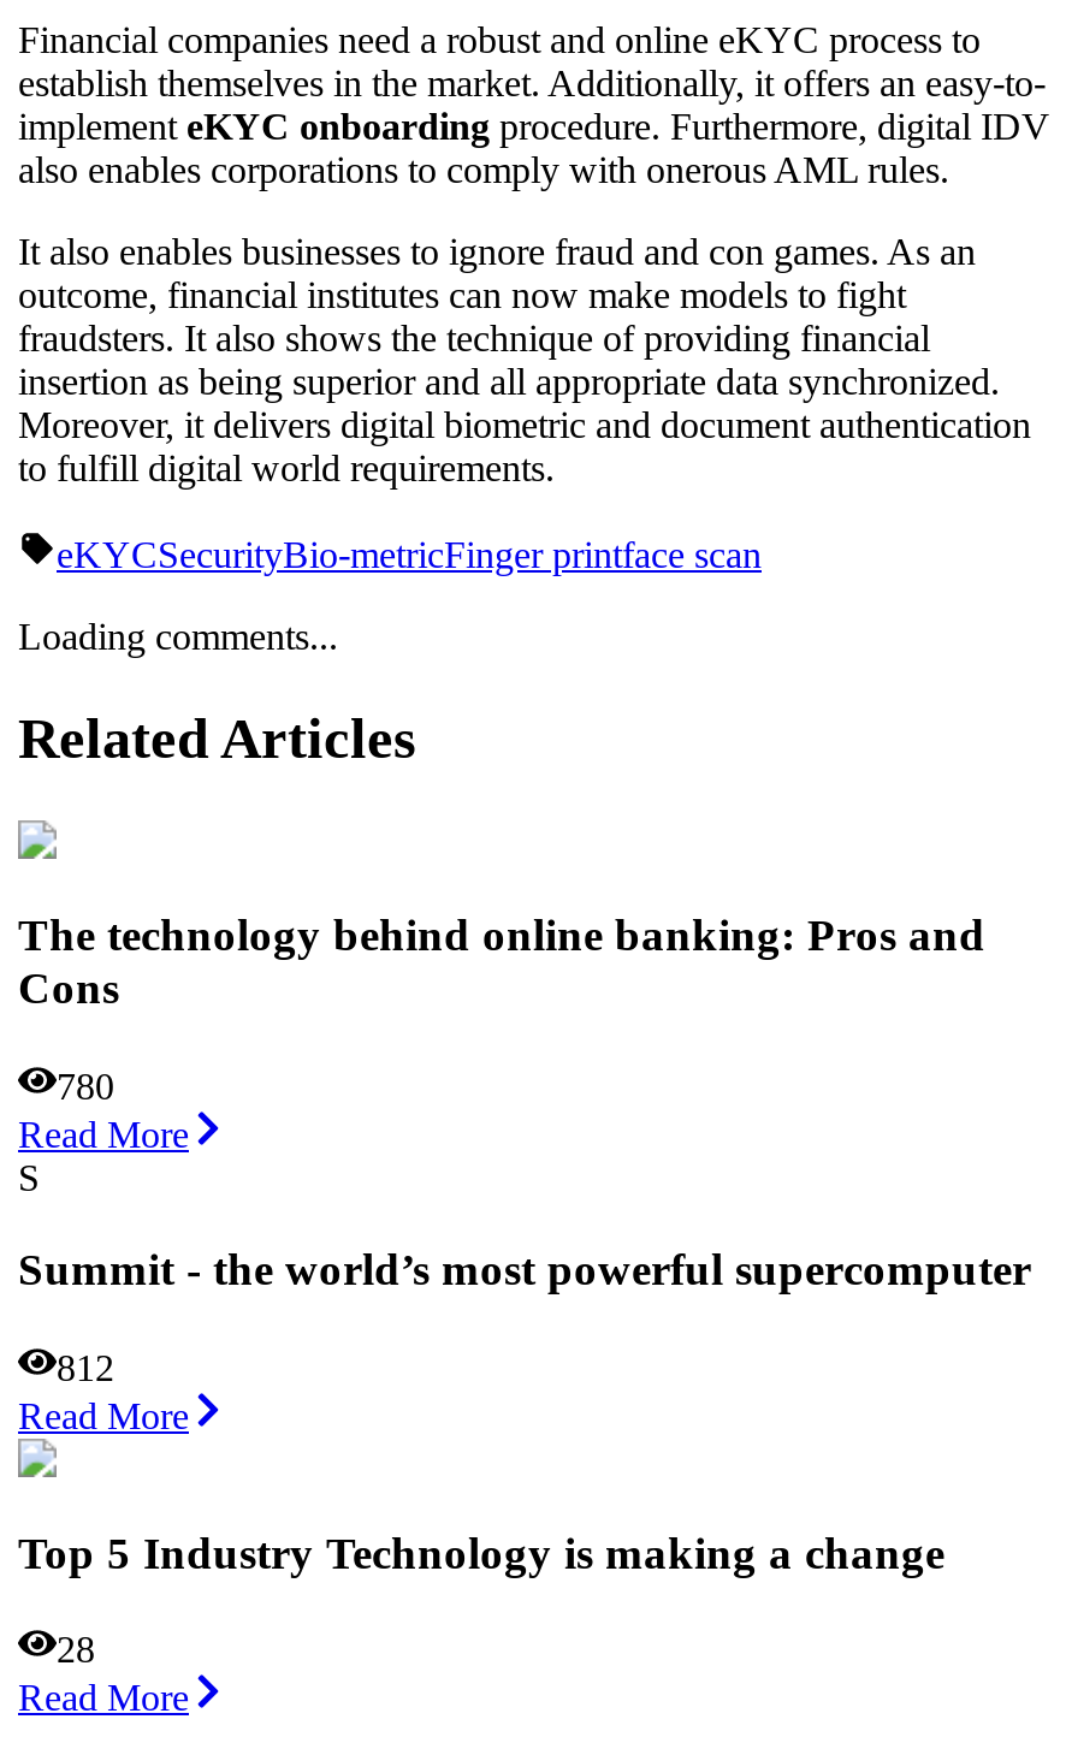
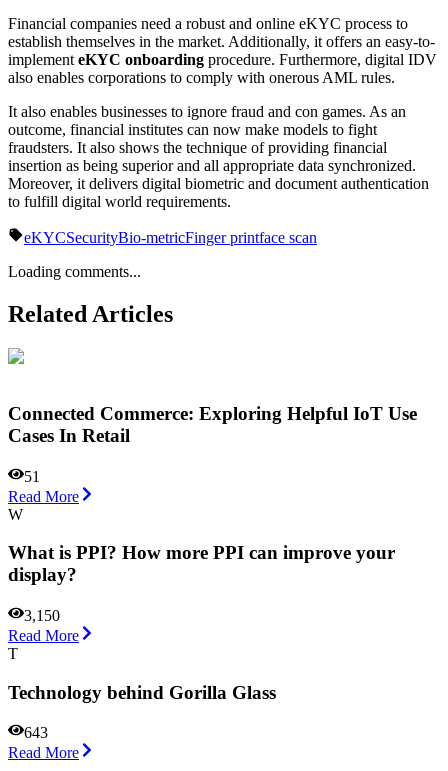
- The technology behind online banking: Pros and
- Cons
+ Connected Commerce: Exploring Helpful IoT Use
+ Cases In Retail

- 780
+ 51

- S
+ W

- Summit - the world’s most powerful supercomputer
+ What is PPI? How more PPI can improve your
+ display?

- 812
+ 3,150

- Top 5 Industry Technology is making a change
- 28
+ T
+ Technology behind Gorilla Glass
+ 643
